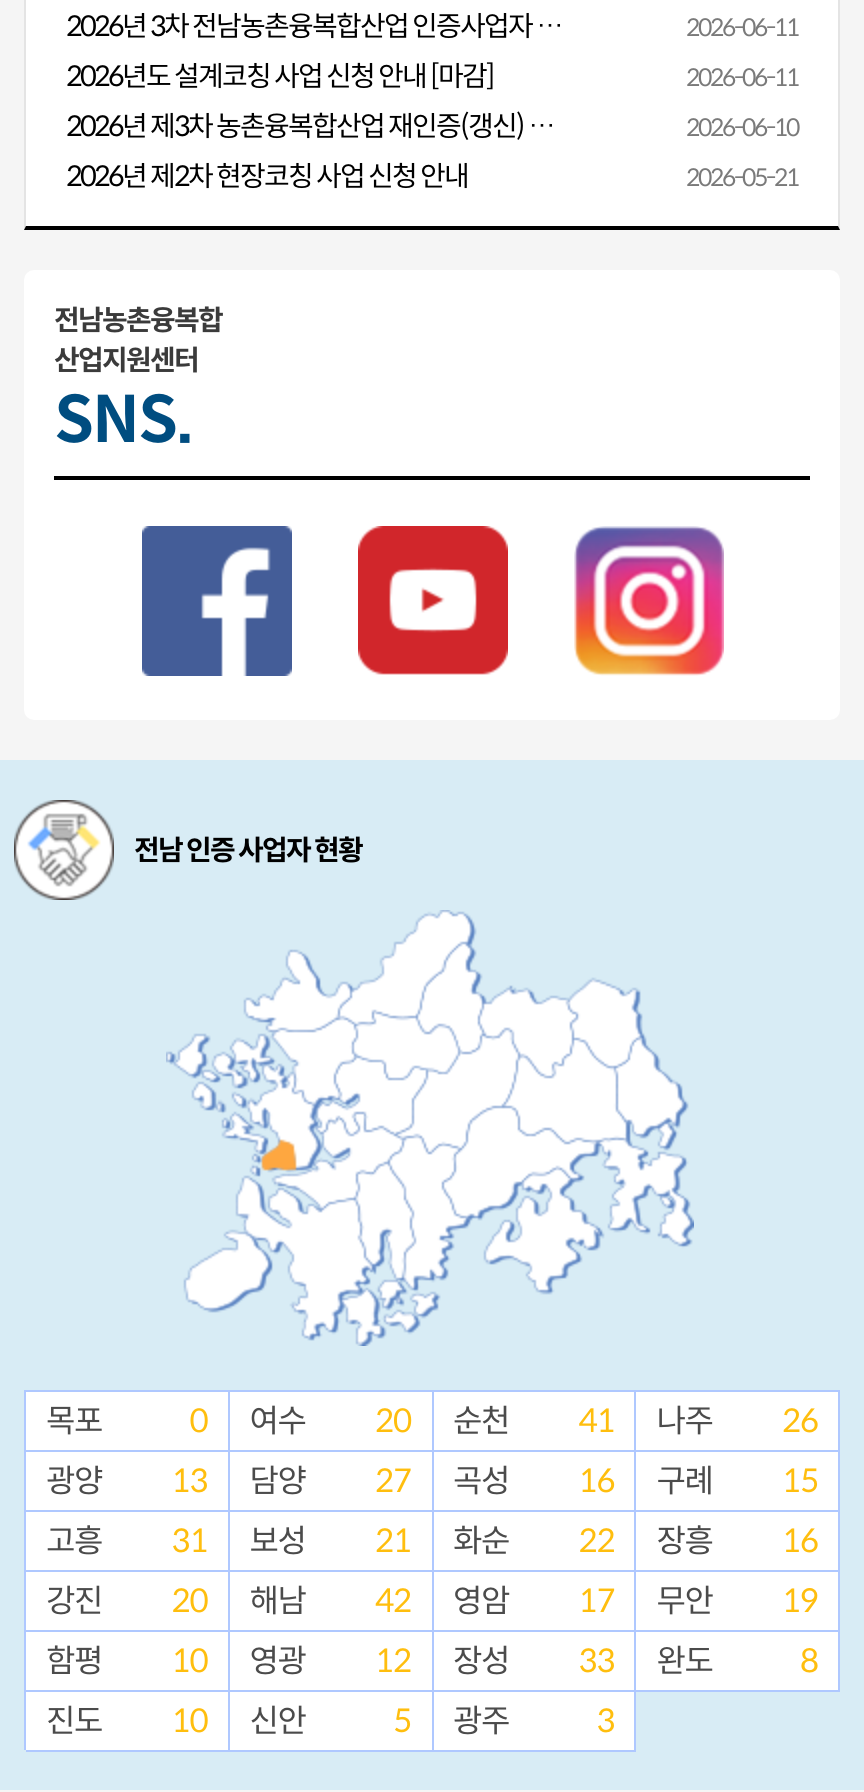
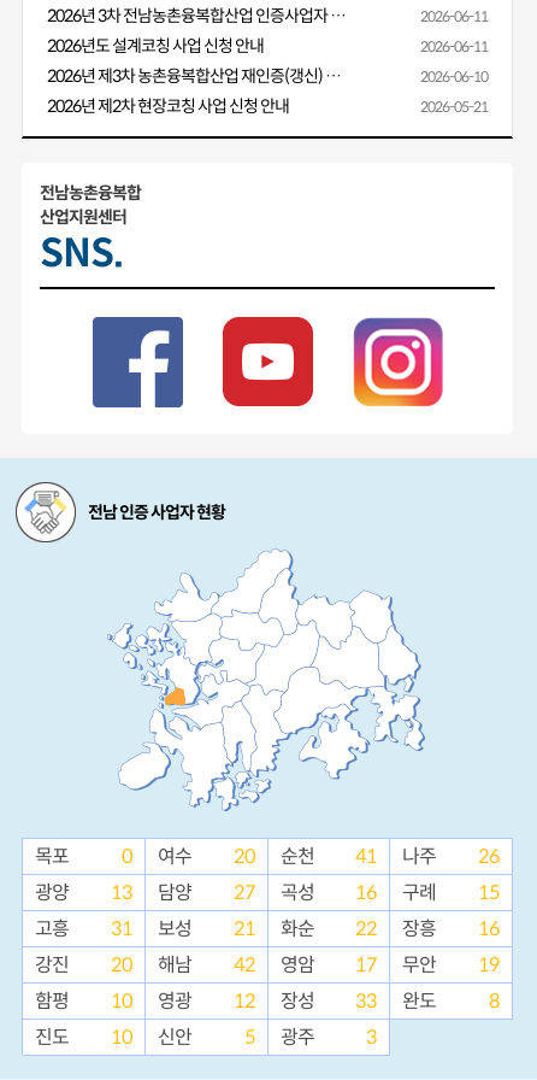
- 2026년도 설계코칭 사업 신청 안내 [마감]
+ 2026년도 설계코칭 사업 신청 안내
